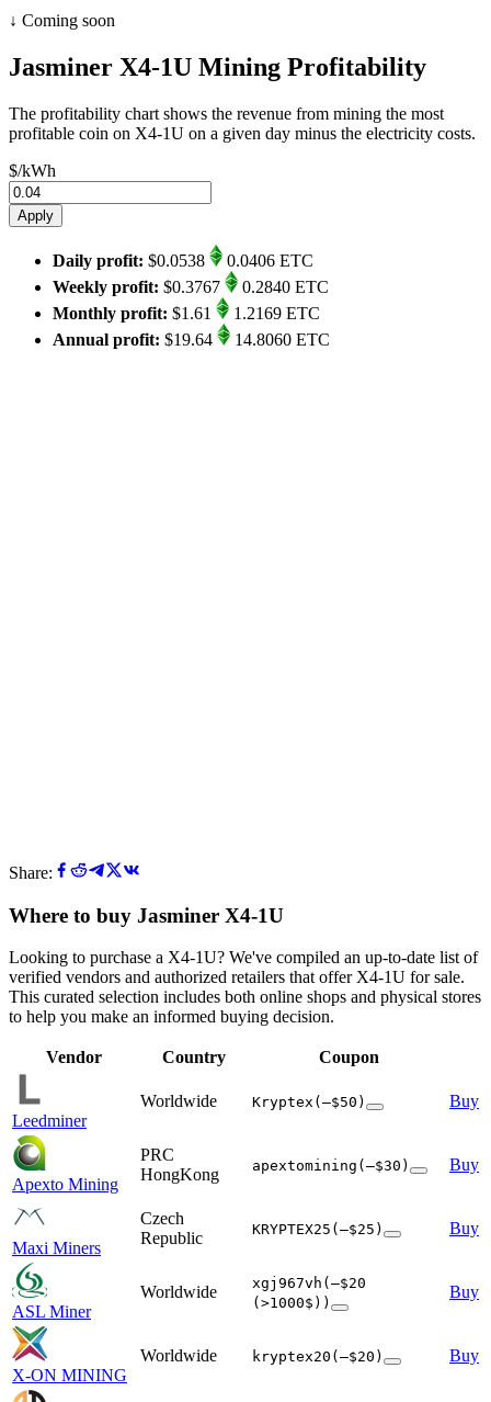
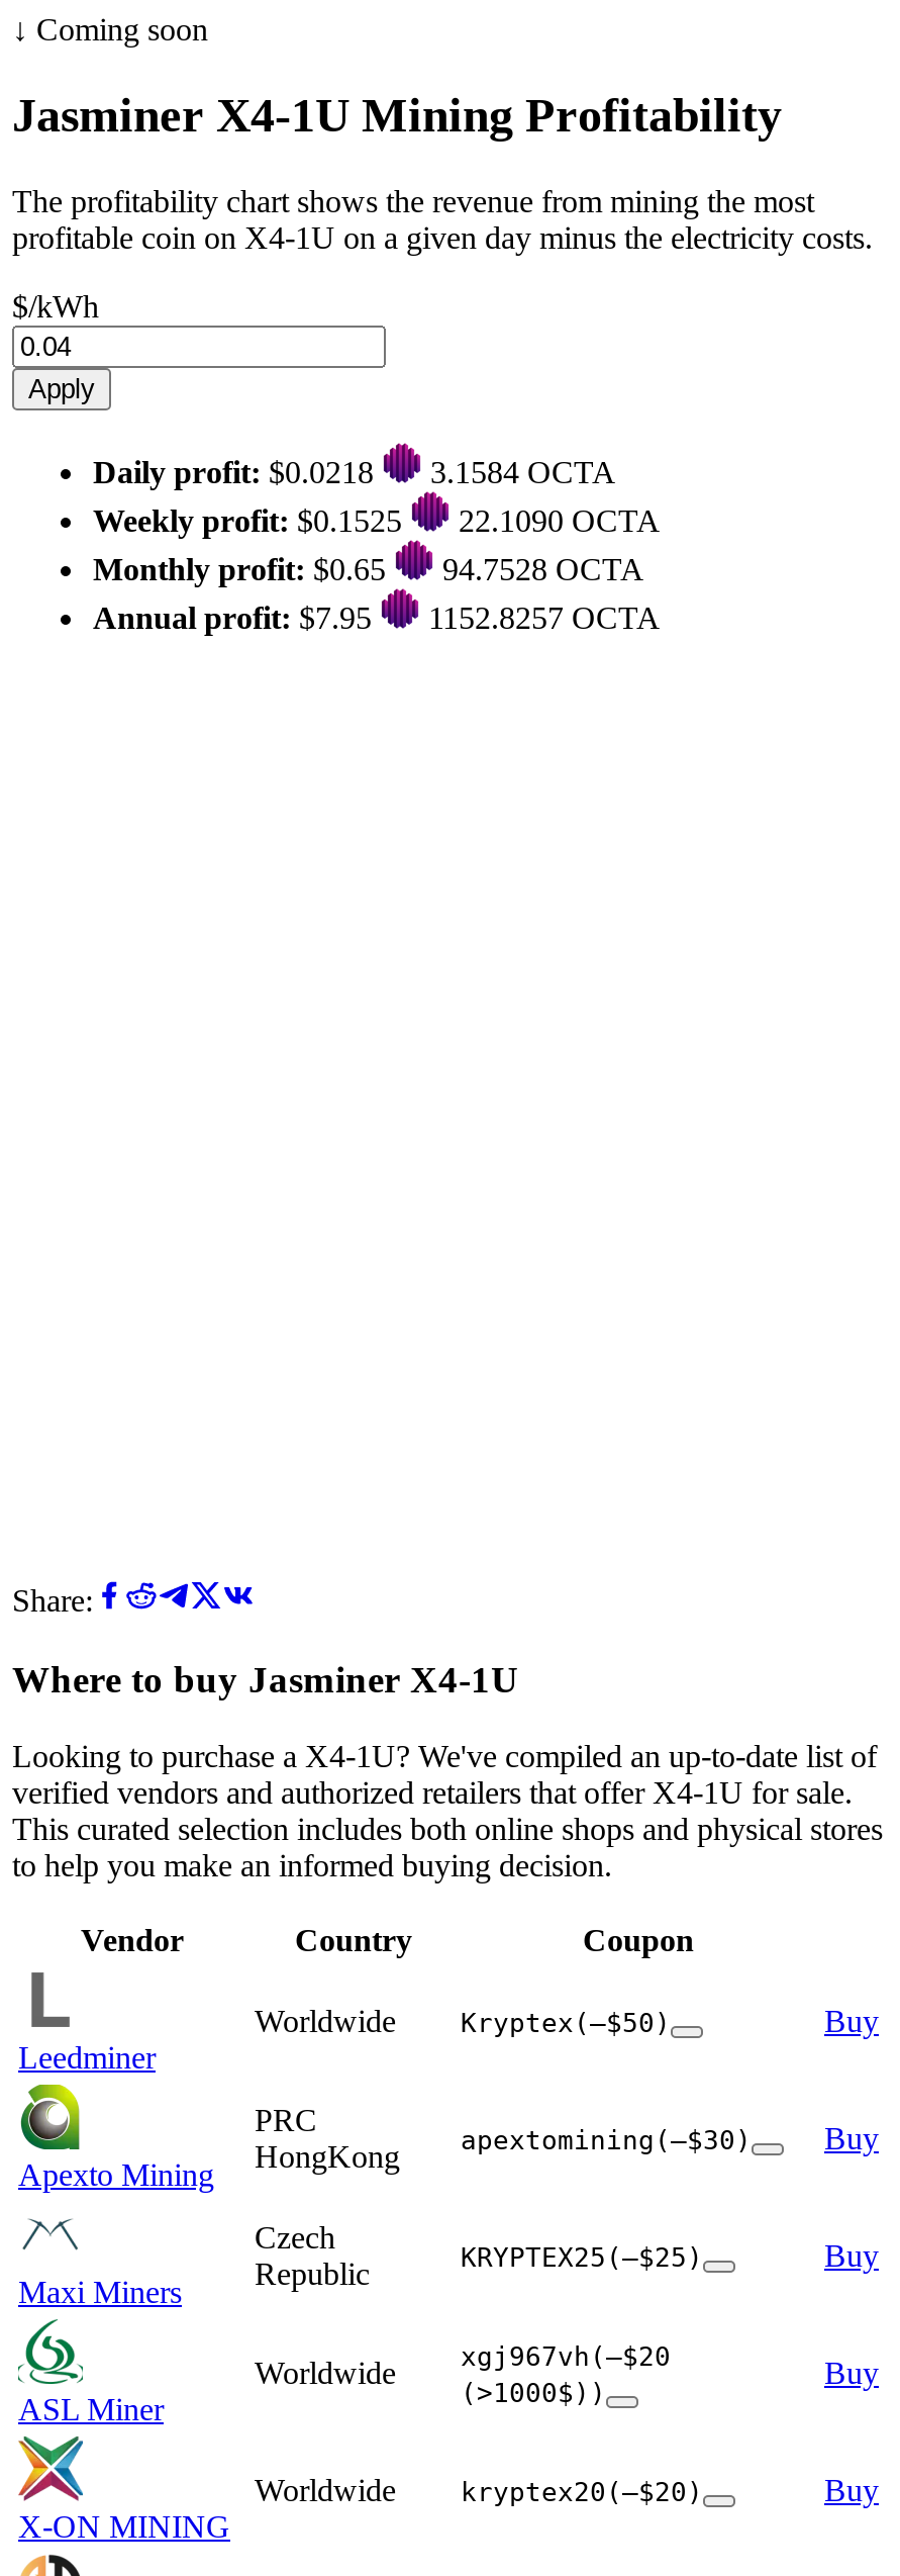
- Daily profit: $0.0538
- 0.0406 ETC
- Weekly profit: $0.3767
- 0.2840 ETC
- Monthly profit: $1.61
- 1.2169 ETC
- Annual profit: $19.64
- 14.8060 ETC
+ Daily profit: $0.0218
+ 3.1584 OCTA
+ Weekly profit: $0.1525
+ 22.1090 OCTA
+ Monthly profit: $0.65
+ 94.7528 OCTA
+ Annual profit: $7.95
+ 1152.8257 OCTA
